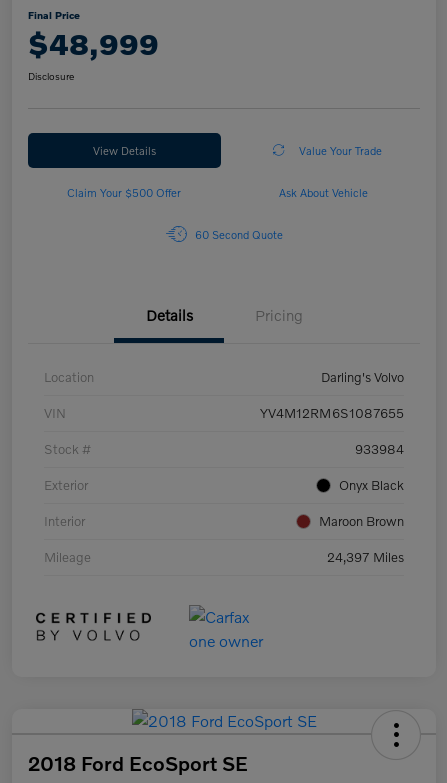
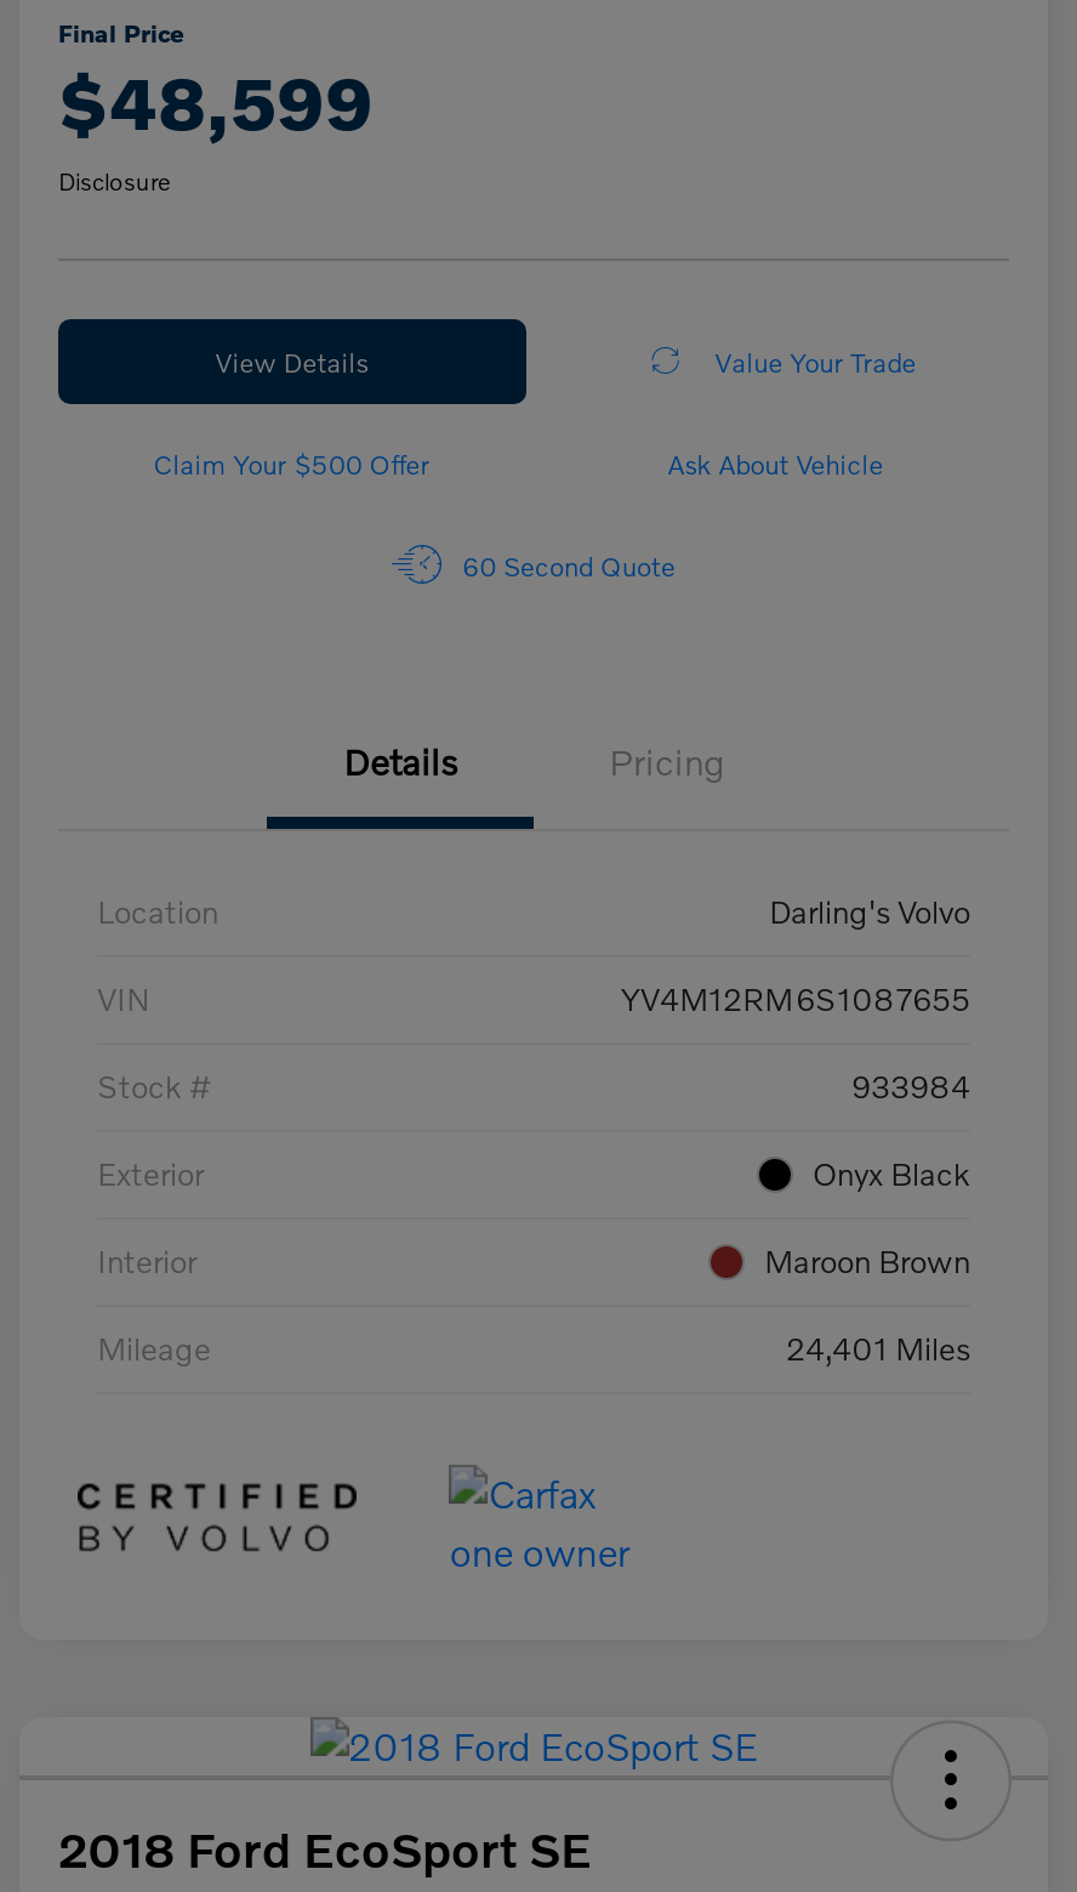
- $48,999
+ $48,599

- 24,397 Miles
+ 24,401 Miles
